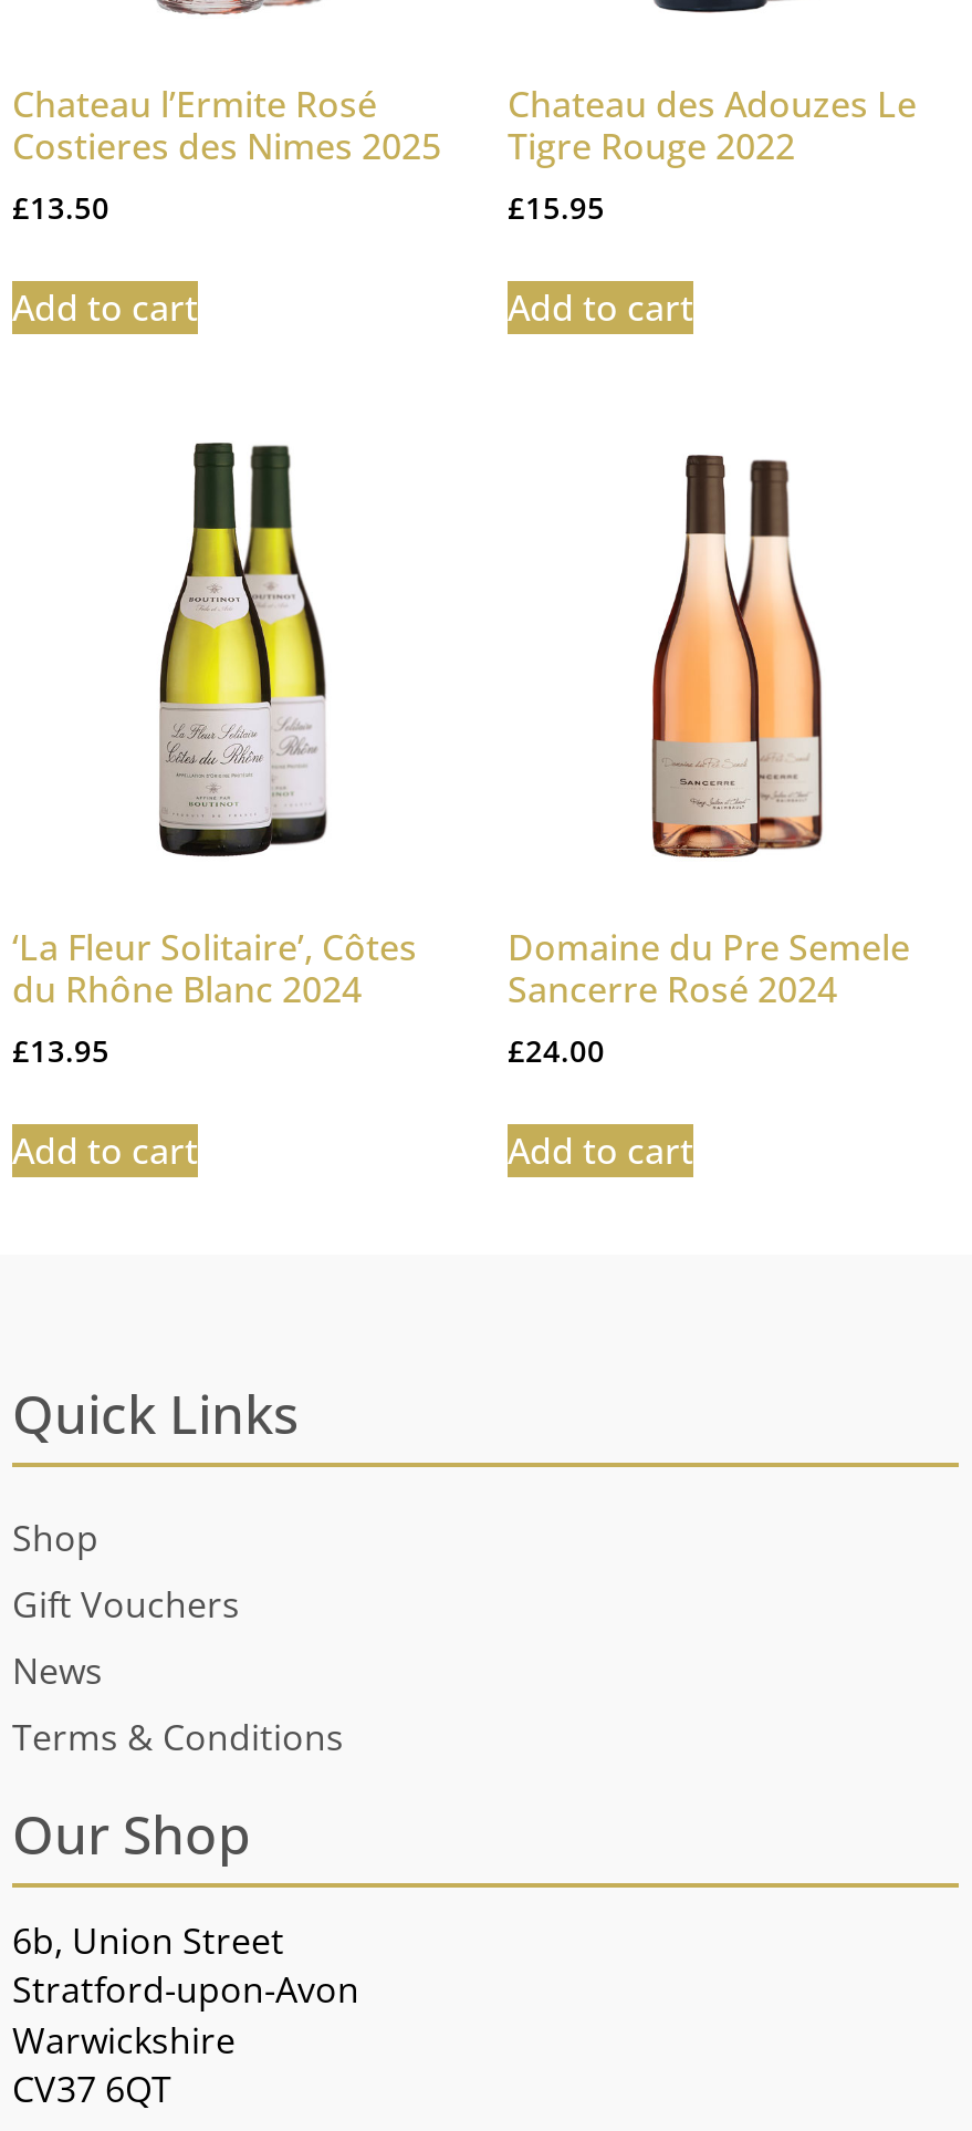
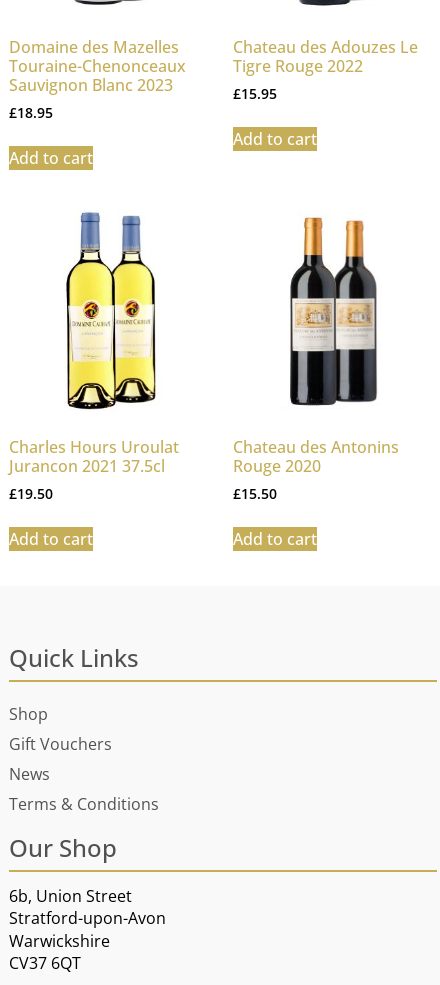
- Chateau l’Ermite Rosé
- Costieres des Nimes 2025
- £13.50
+ Domaine des Mazelles
+ Touraine-Chenonceaux
+ Sauvignon Blanc 2023
+ £18.95

- [image]
- ‘La Fleur Solitaire’, Côtes
- du Rhône Blanc 2024
- £13.95
+ [image]
+ Charles Hours Uroulat
+ Jurancon 2021 37.5cl
+ £19.50

- [image]
- Domaine du Pre Semele
- Sancerre Rosé 2024
- £24.00
+ [image]
+ Chateau des Antonins
+ Rouge 2020
+ £15.50
